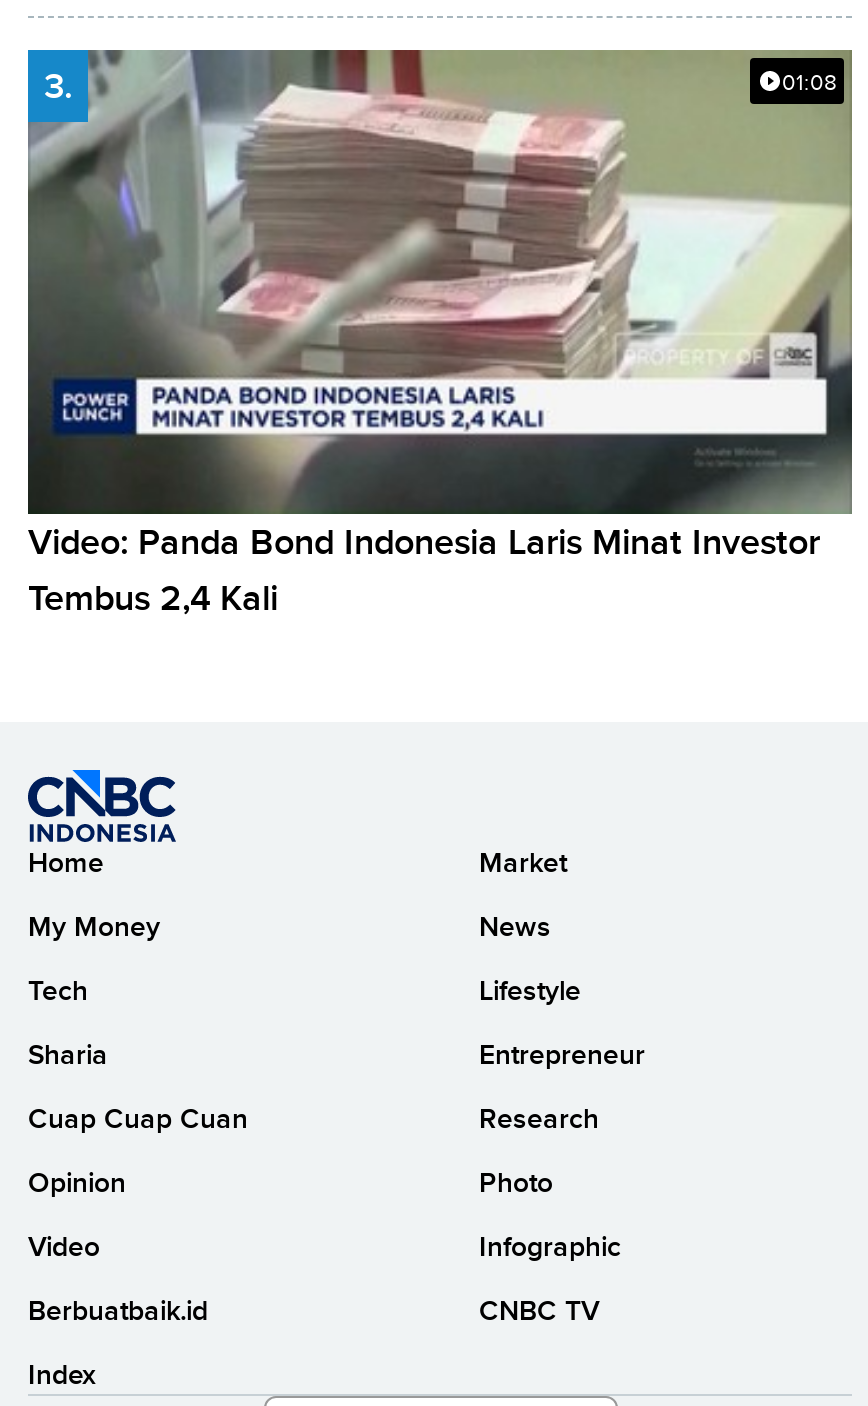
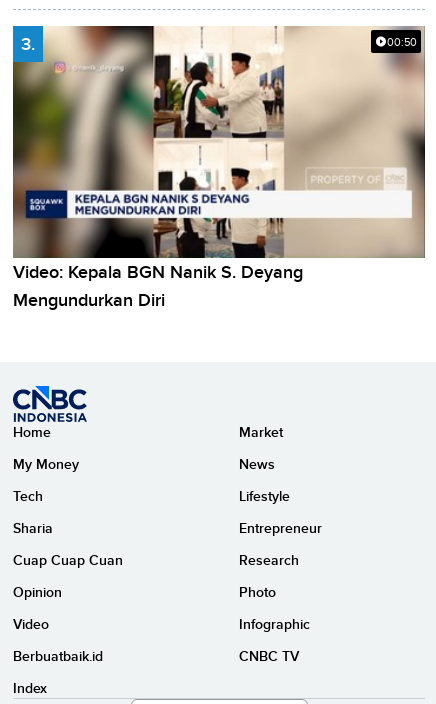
- [image]
- 01:08
+ [image]
+ 00:50

- Video: Panda Bond Indonesia Laris Minat Investor
- Tembus 2,4 Kali
+ Video: Kepala BGN Nanik S. Deyang
+ Mengundurkan Diri
